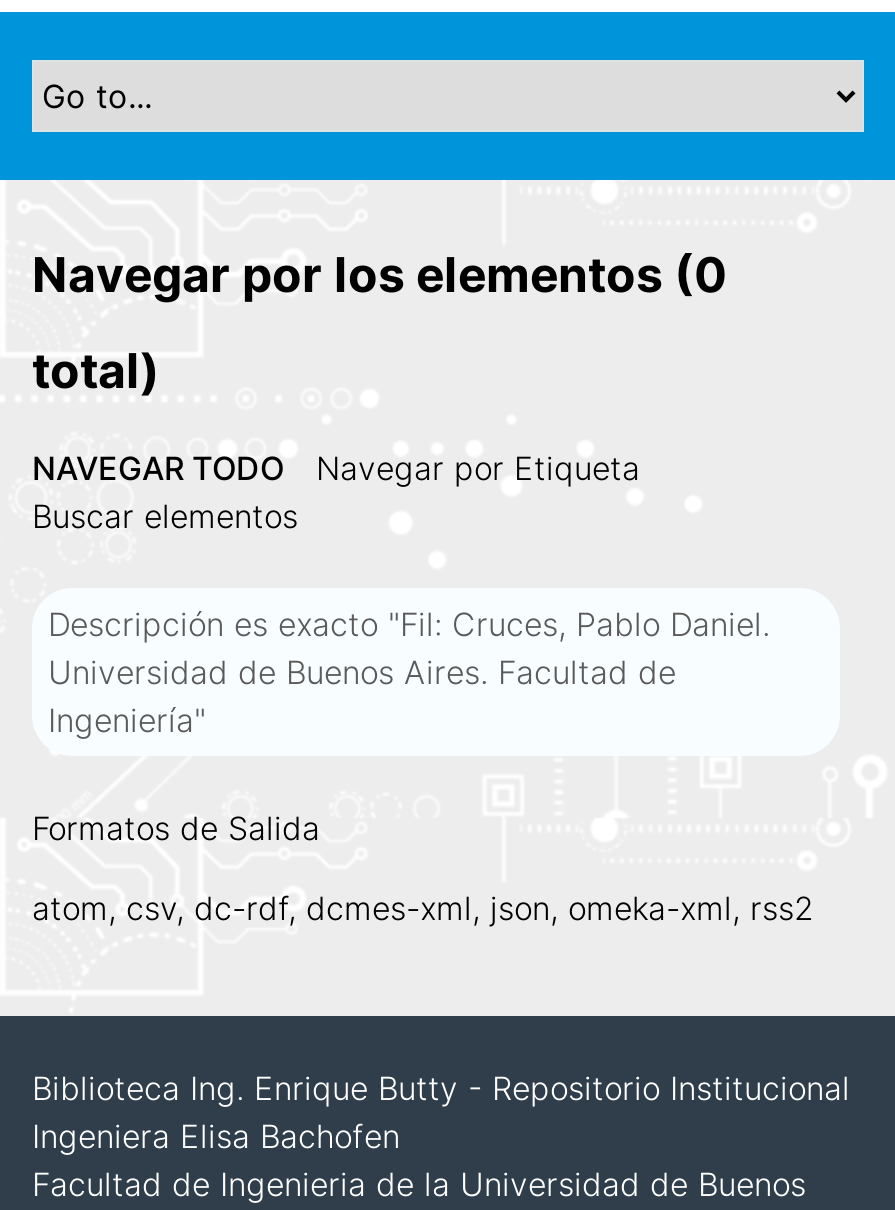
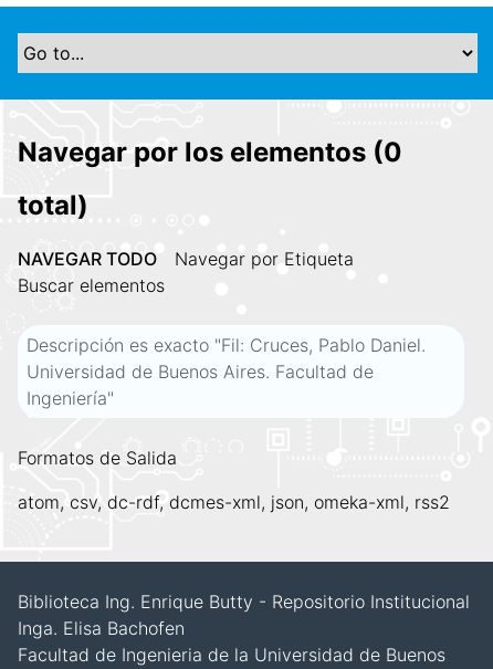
- Ingeniera Elisa Bachofen
+ Inga. Elisa Bachofen
